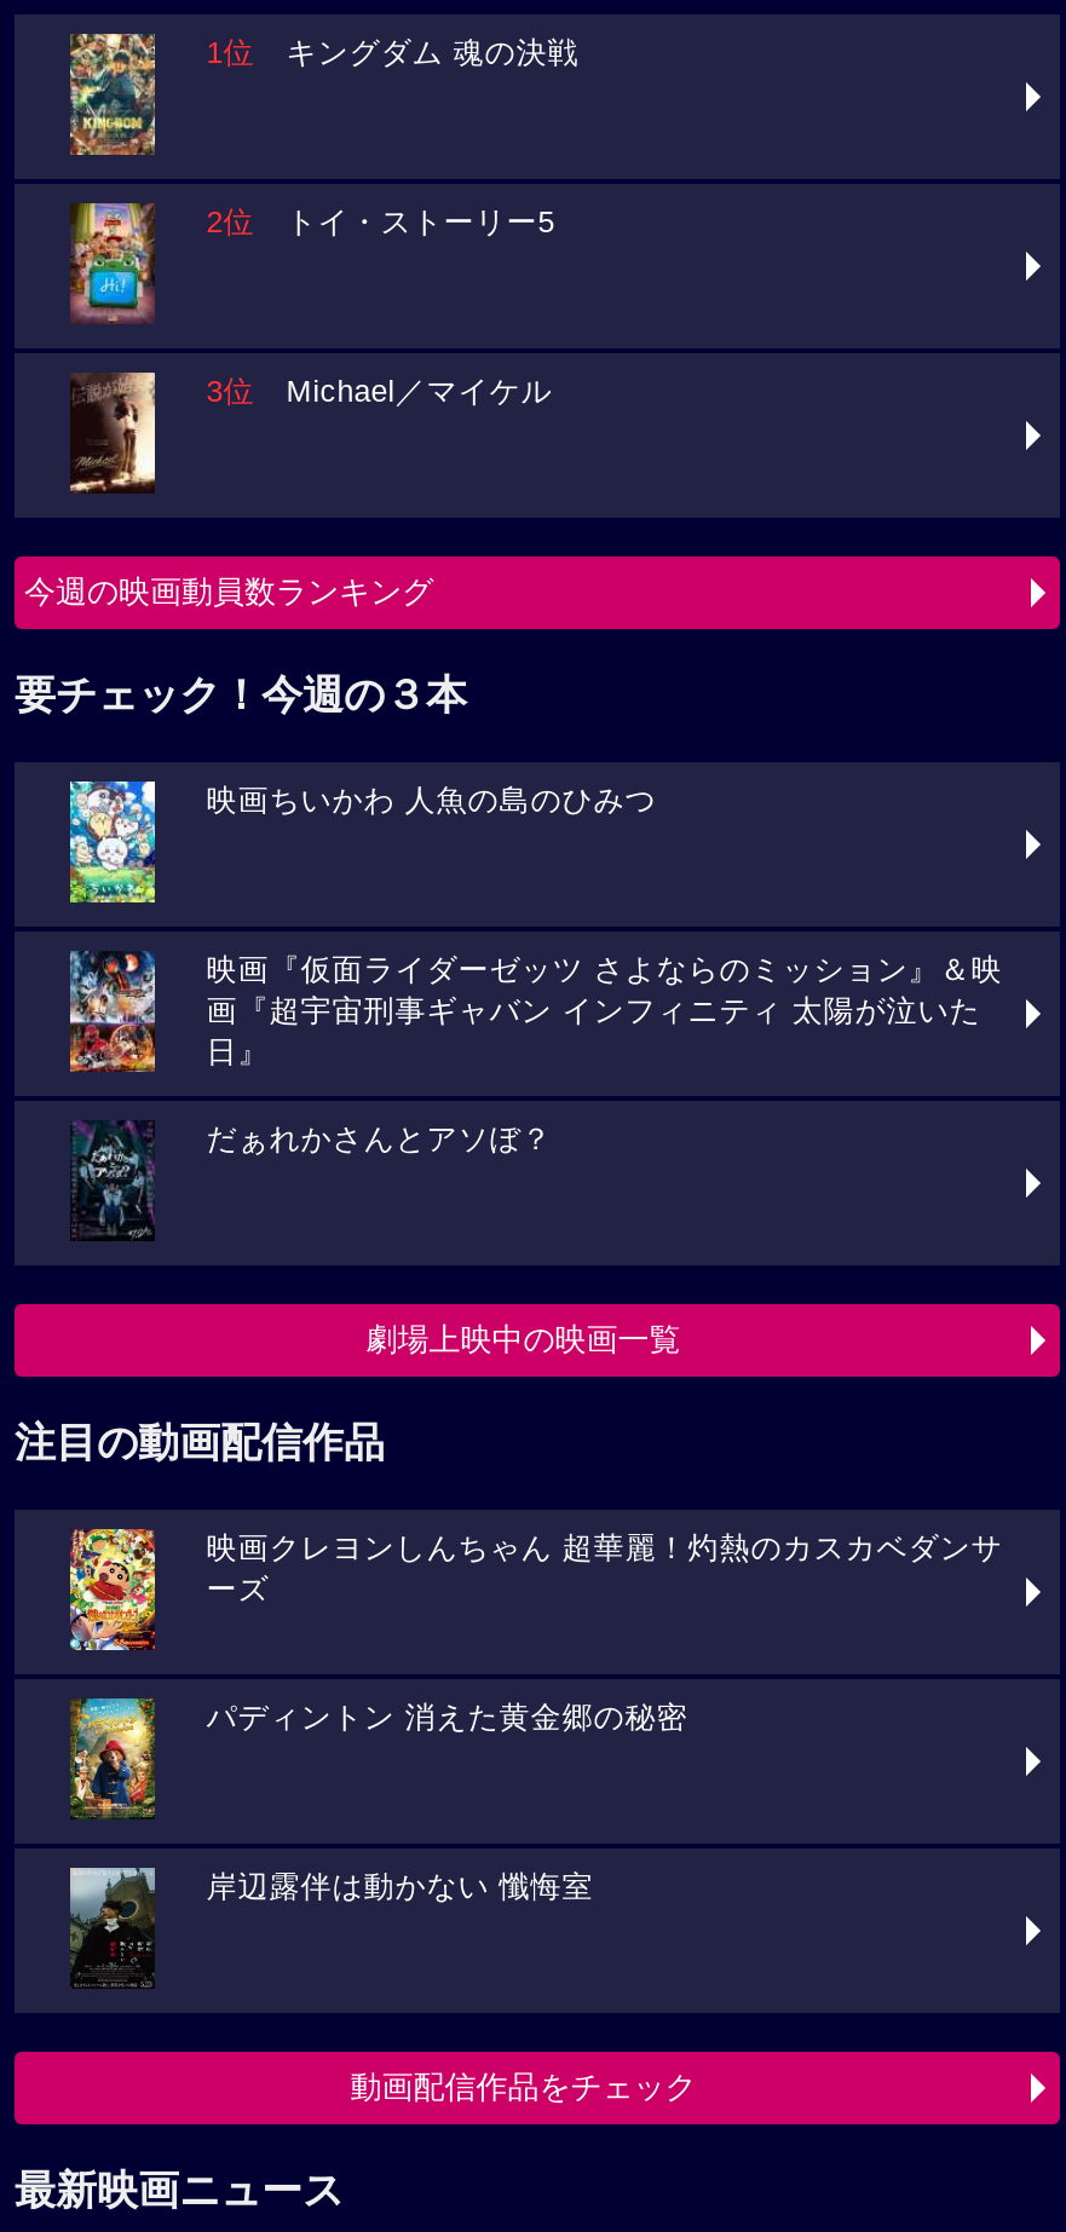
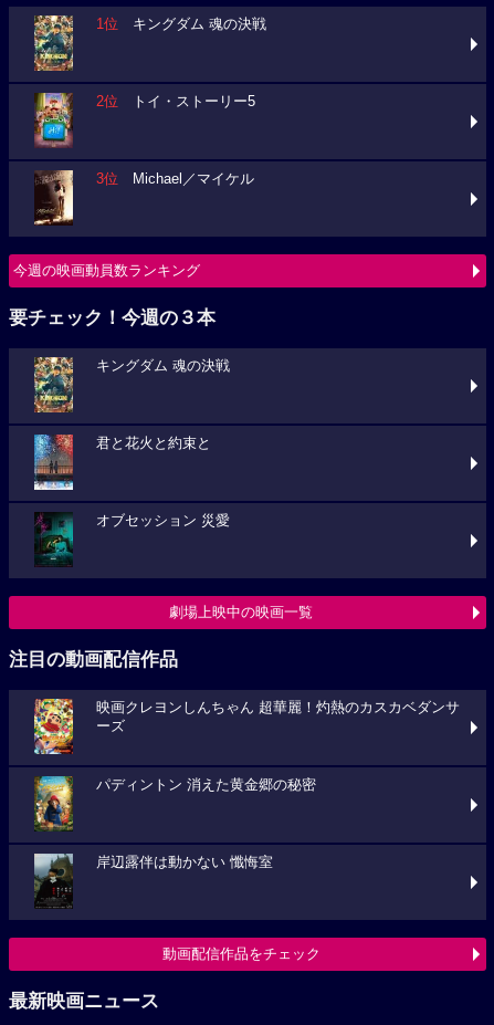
- [image]
- 映画ちいかわ 人魚の島のひみつ
+ [image]
+ キングダム 魂の決戦

- [image]
- 映画『仮面ライダーゼッツ さよならのミッション』＆映
- 画『超宇宙刑事ギャバン インフィニティ 太陽が泣いた
- 日』
+ [image]
+ 君と花火と約束と

- [image]
- だぁれかさんとアソぼ？
+ [image]
+ オブセッション 災愛
